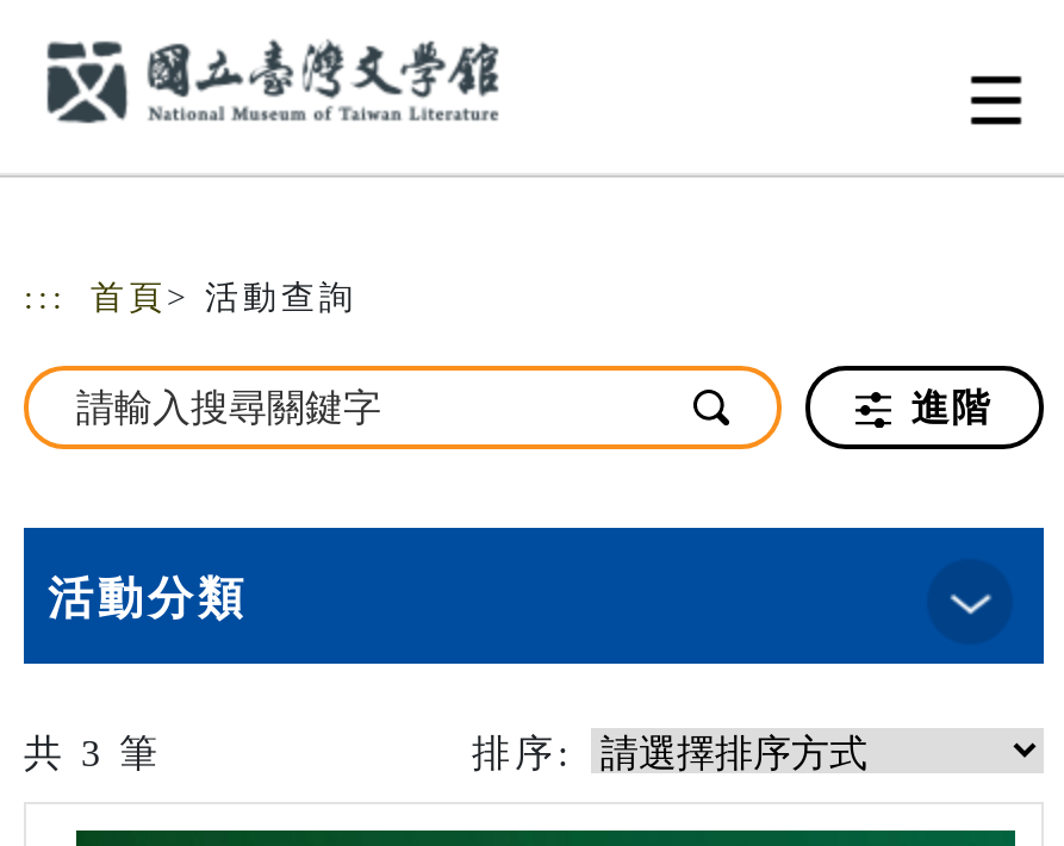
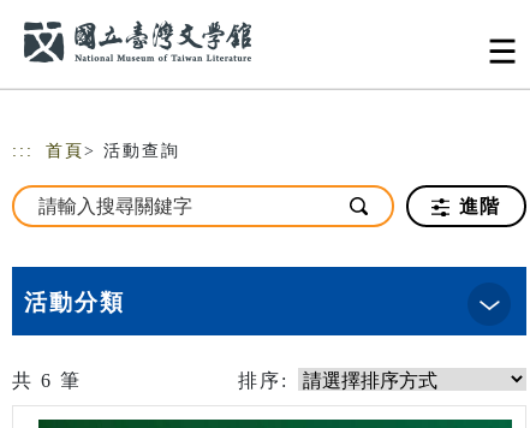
- 共3筆
+ 共6筆
